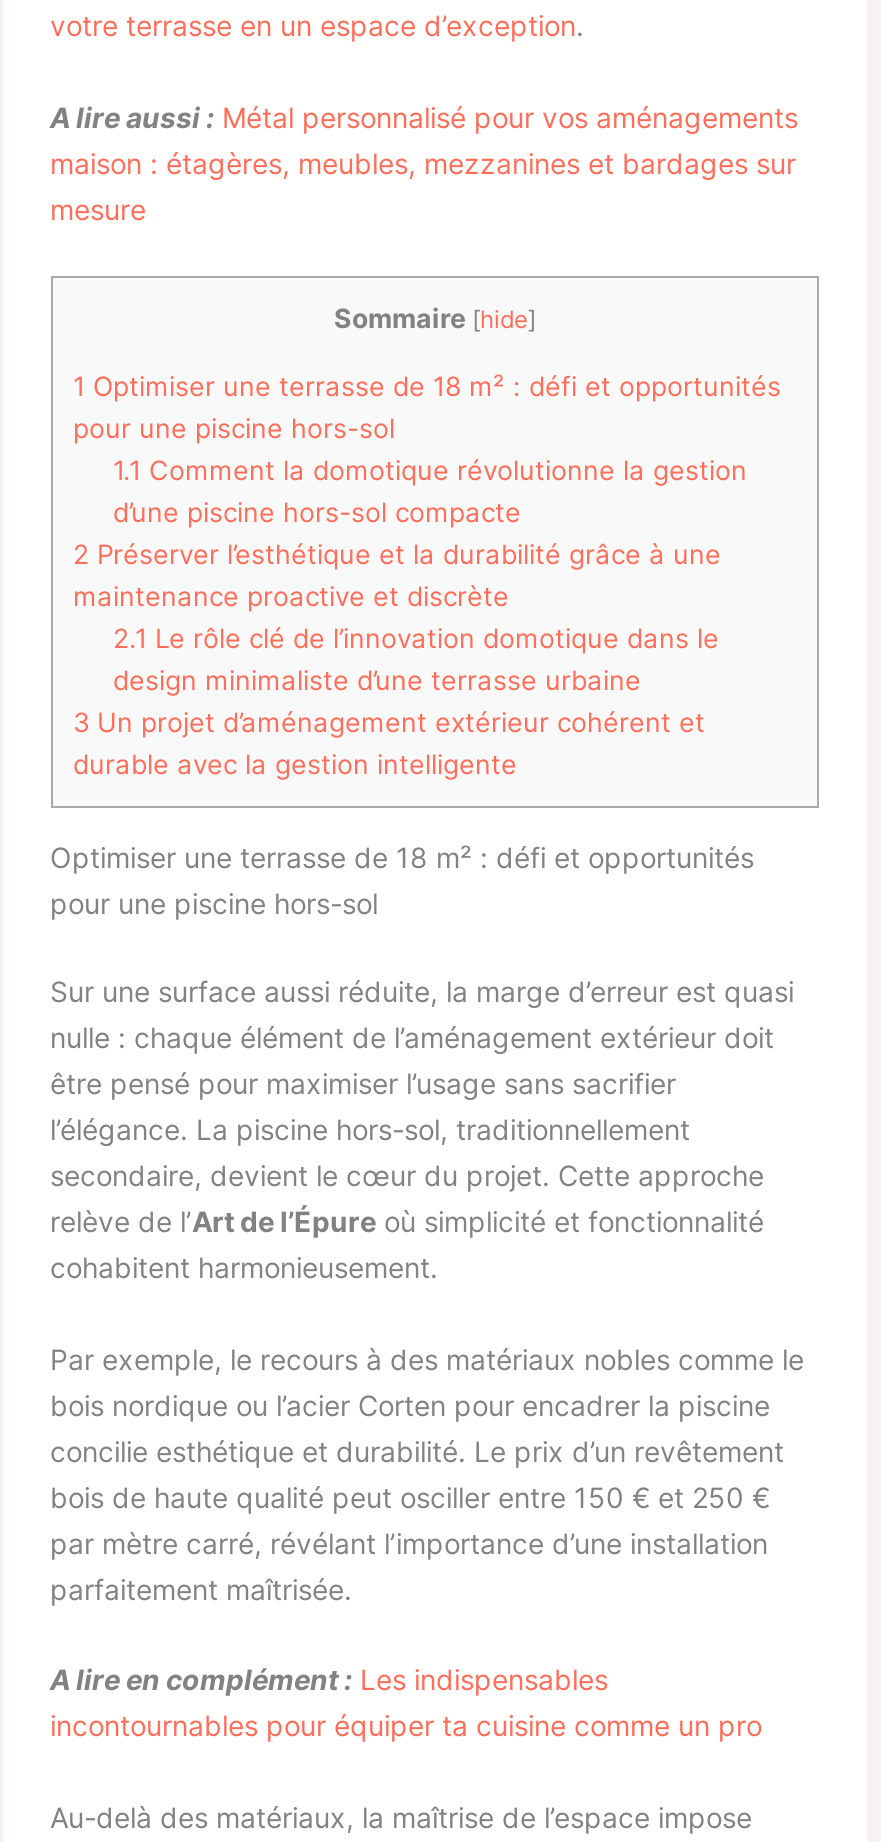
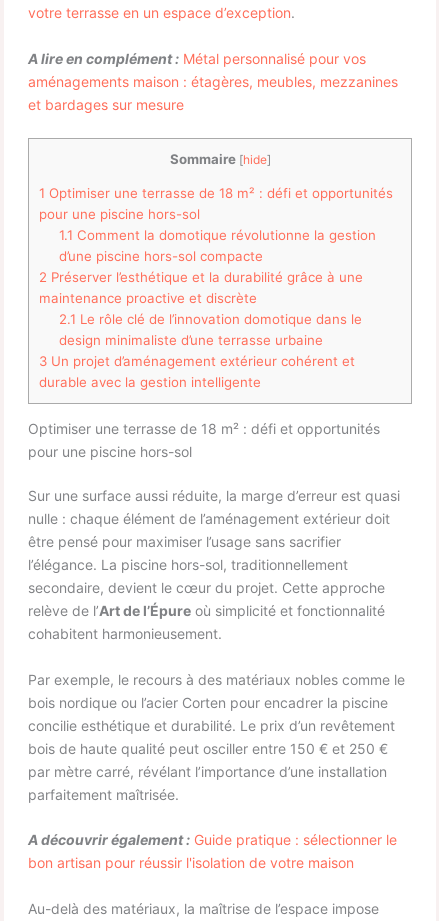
- A lire aussi : Métal personnalisé pour vos aménagements
- maison : étagères, meubles, mezzanines et bardages sur
- mesure
+ A lire en complément : Métal personnalisé pour vos
+ aménagements maison : étagères, meubles, mezzanines
+ et bardages sur mesure

- A lire en complément : Les indispensables
- incontournables pour équiper ta cuisine comme un pro
+ A découvrir également : Guide pratique : sélectionner le
+ bon artisan pour réussir l'isolation de votre maison
